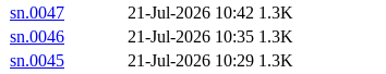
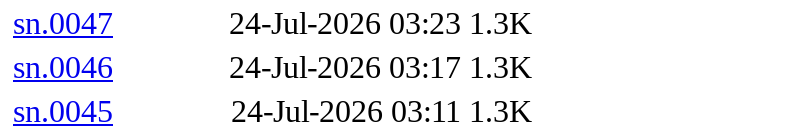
- 21-Jul-2026 10:42 1.3K
+ 24-Jul-2026 03:23 1.3K

- 21-Jul-2026 10:35 1.3K
+ 24-Jul-2026 03:17 1.3K

- 21-Jul-2026 10:29 1.3K
+ 24-Jul-2026 03:11 1.3K
